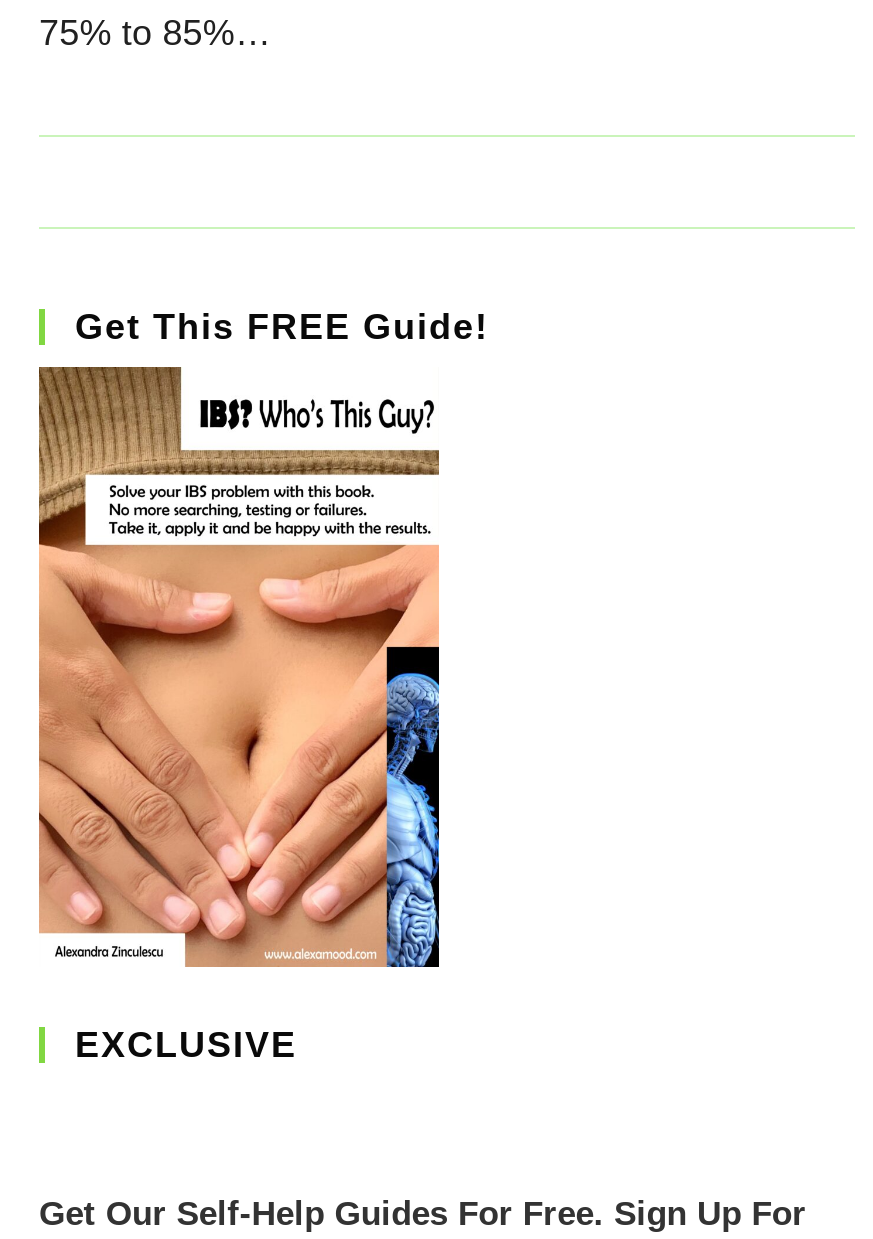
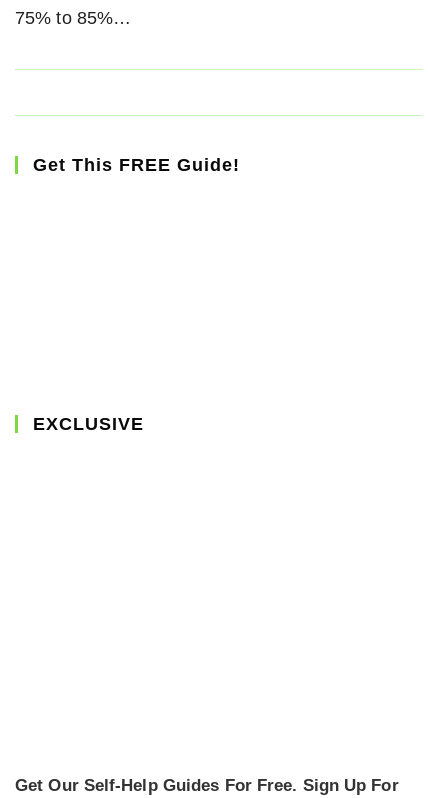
- [image]

moved up: EXCLUSIVE
